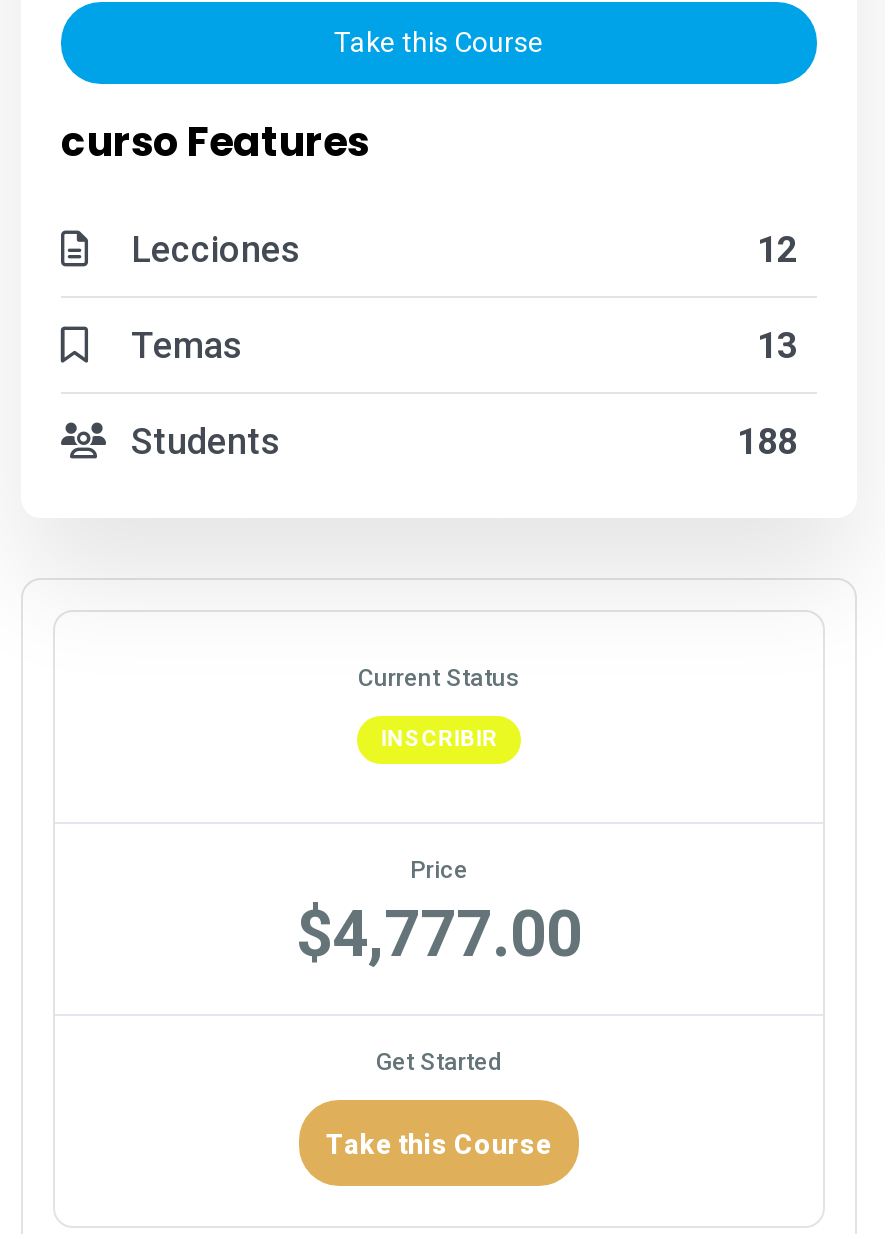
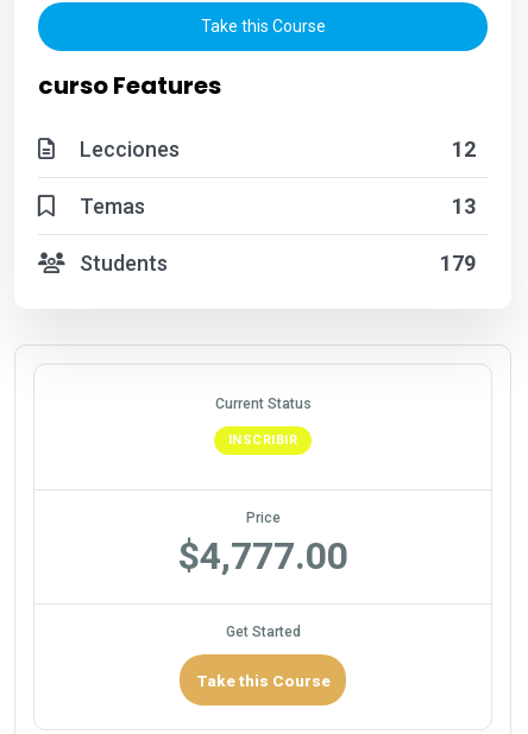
- 188
+ 179
